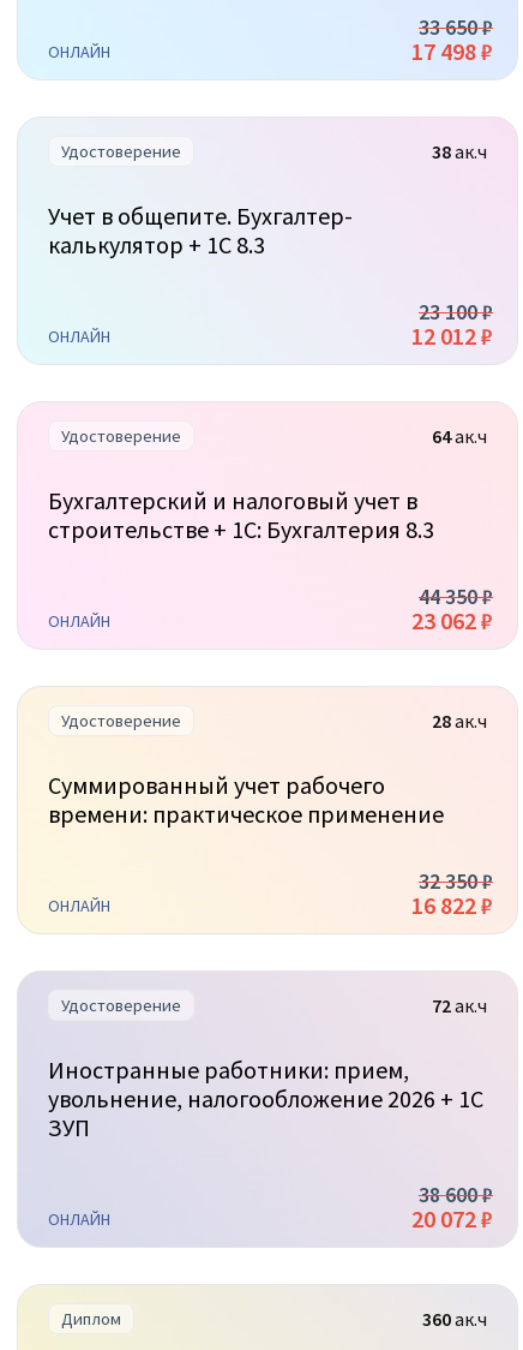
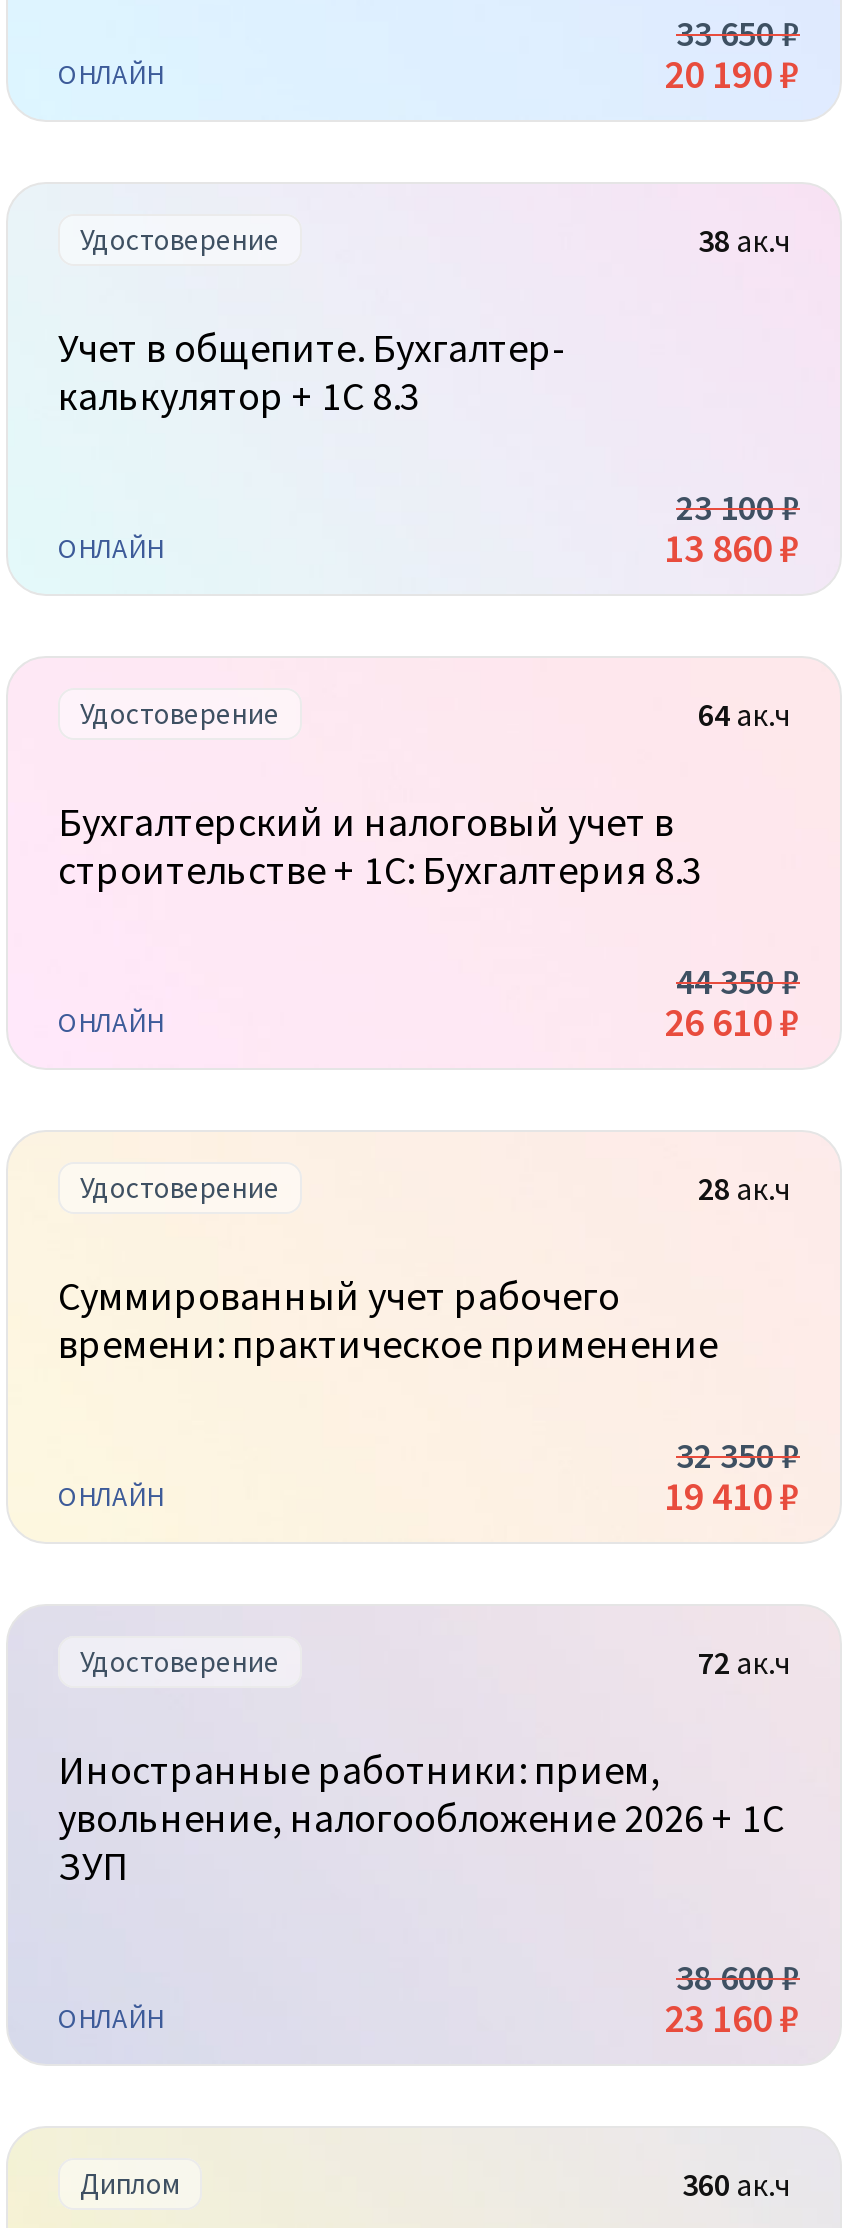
- 17 498 ₽
+ 20 190 ₽

- 12 012 ₽
+ 13 860 ₽

- 23 062 ₽
+ 26 610 ₽

- 16 822 ₽
+ 19 410 ₽

- 20 072 ₽
+ 23 160 ₽
